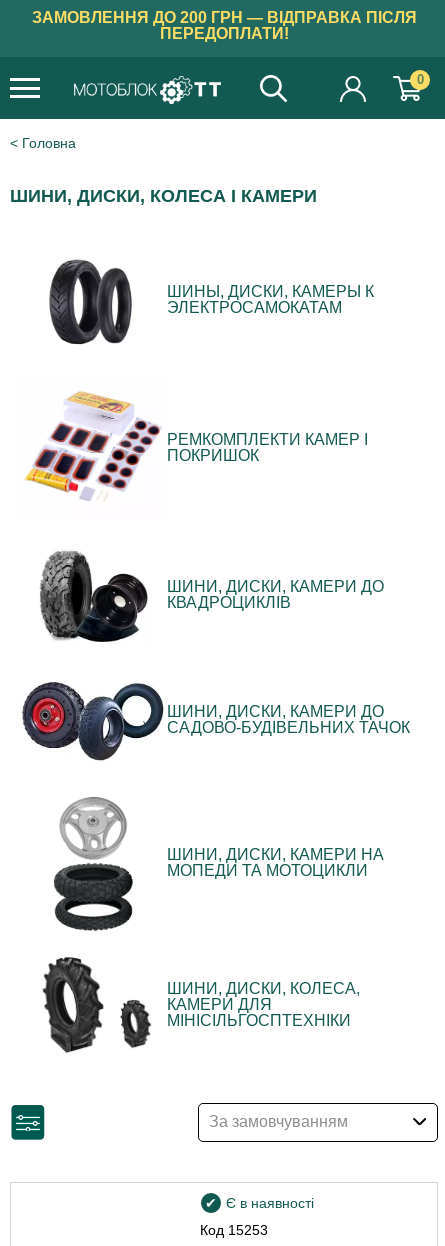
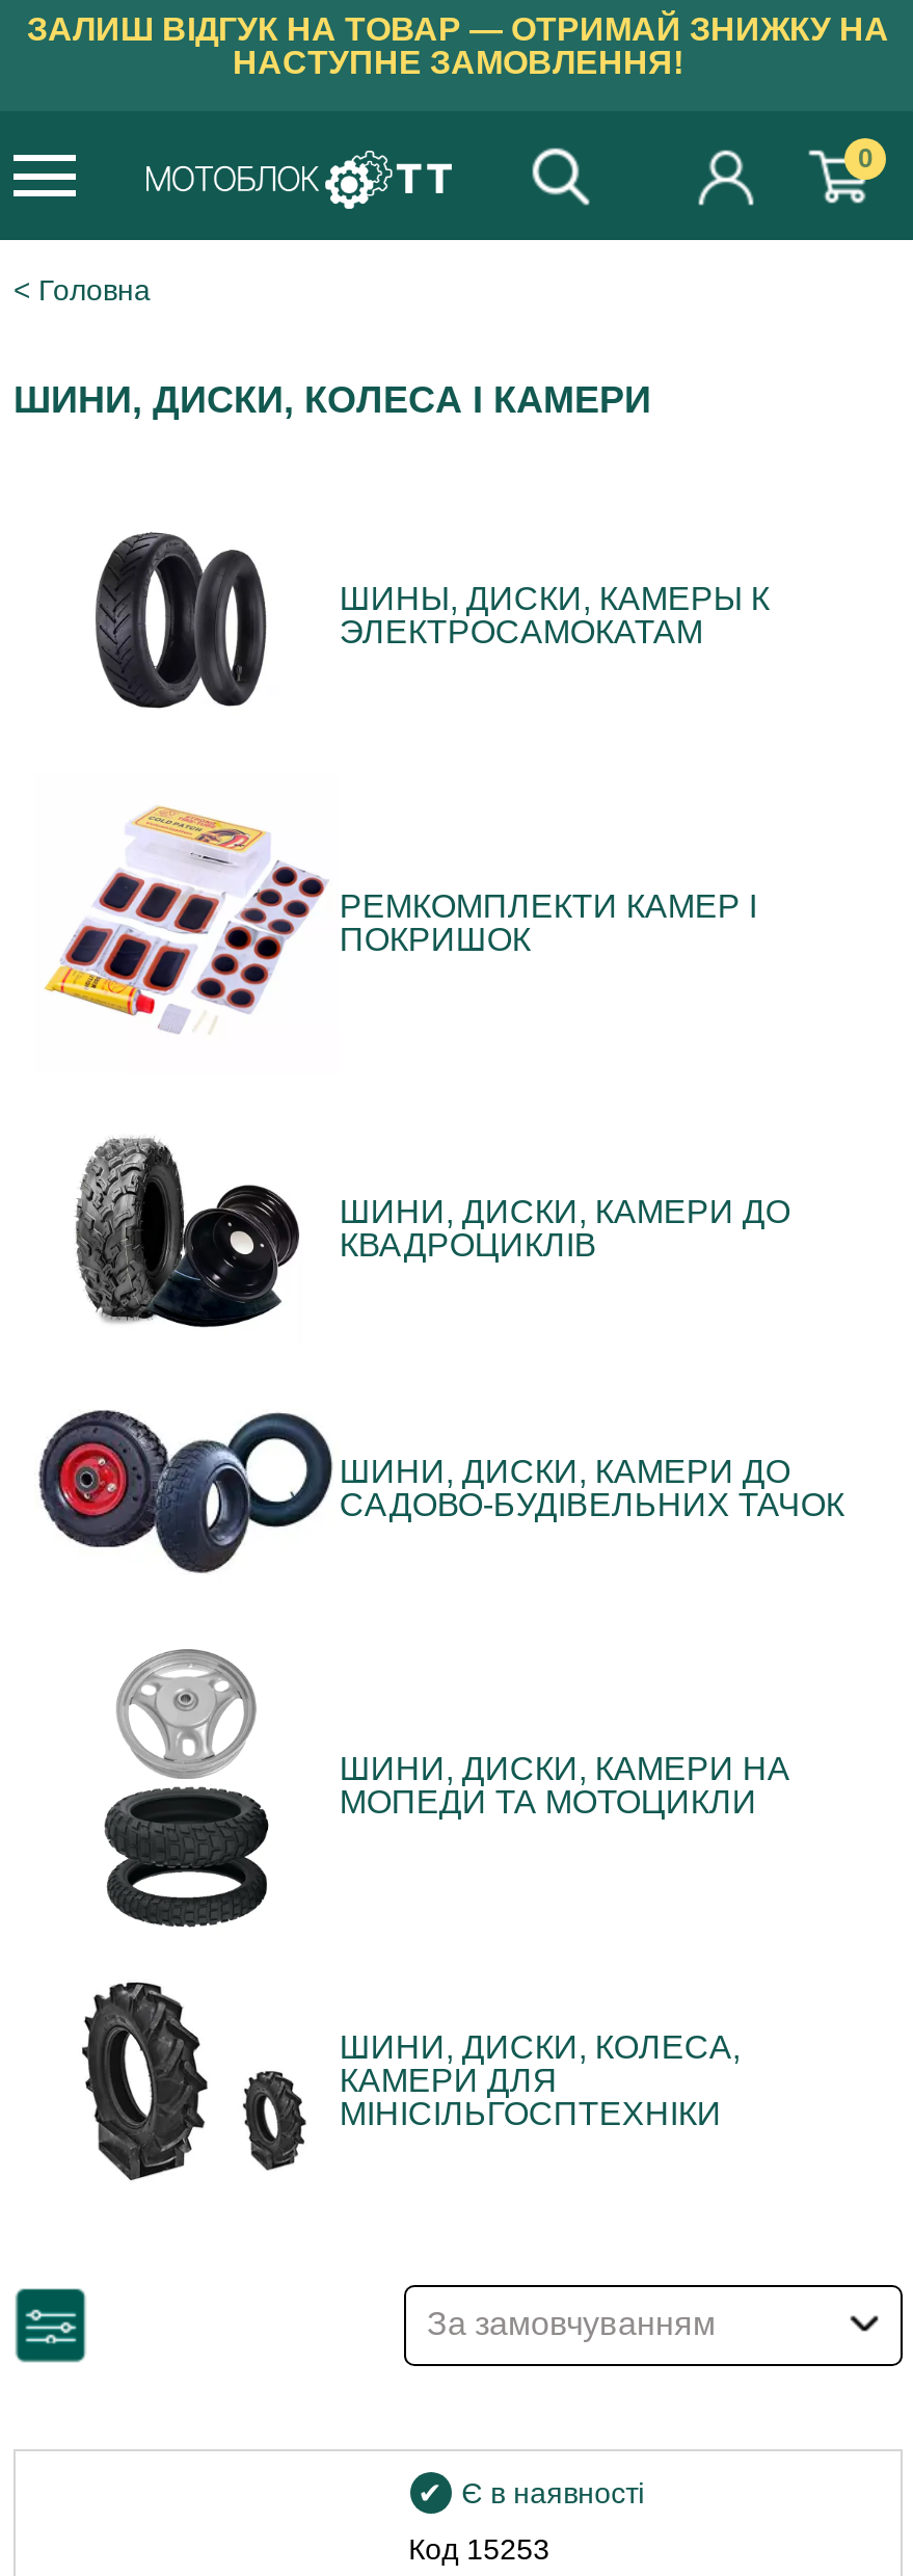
- ЗАМОВЛЕННЯ ДО 200 ГРН — ВІДПРАВКА ПІСЛЯ
- ПЕРЕДОПЛАТИ!
+ ЗАЛИШ ВІДГУК НА ТОВАР — ОТРИМАЙ ЗНИЖКУ НА
+ НАСТУПНЕ ЗАМОВЛЕННЯ!
